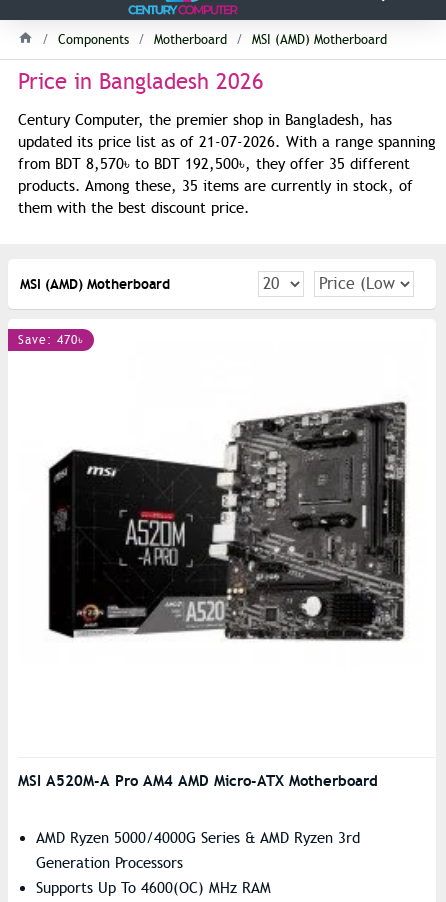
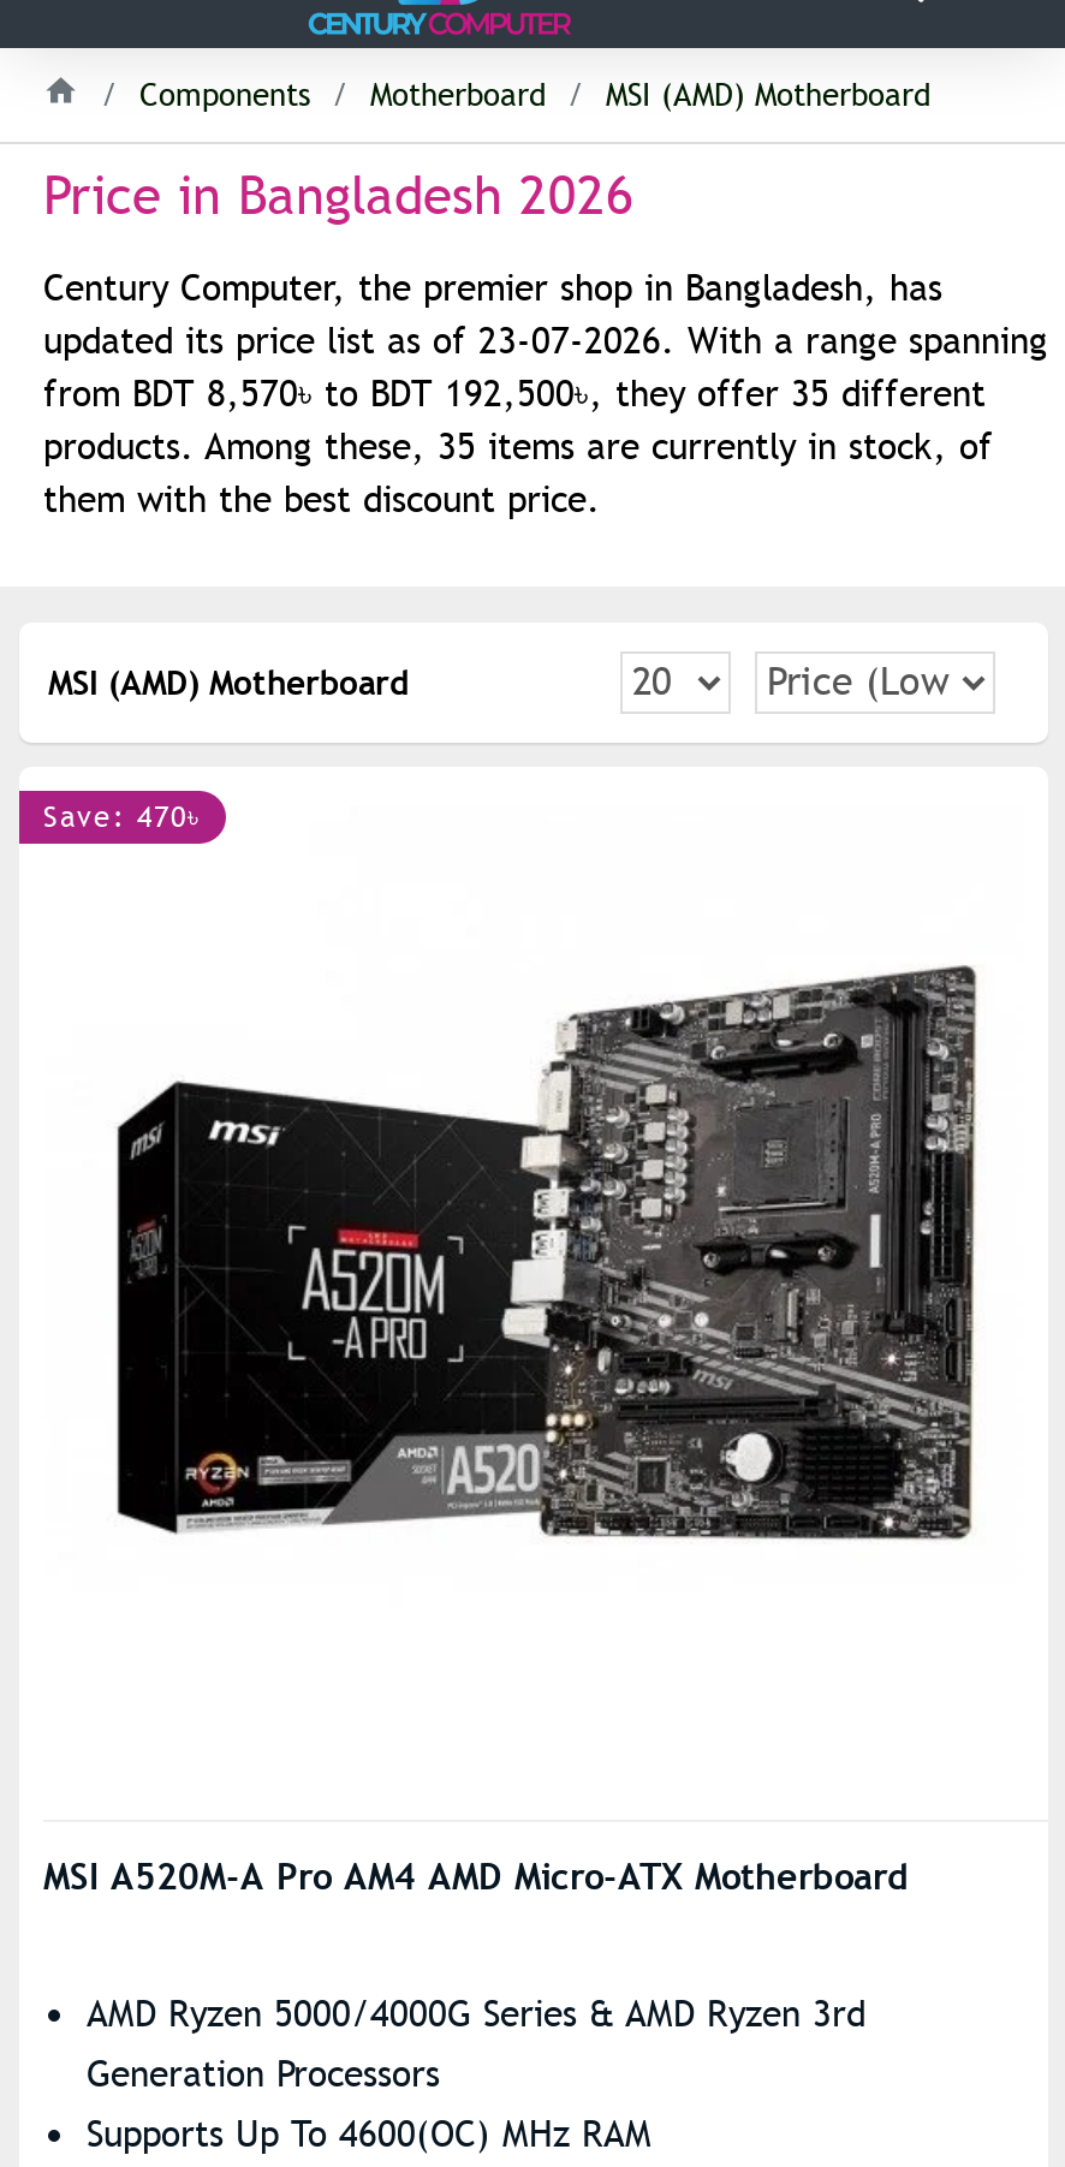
- updated its price list as of 21-07-2026. With a range spanning
+ updated its price list as of 23-07-2026. With a range spanning
